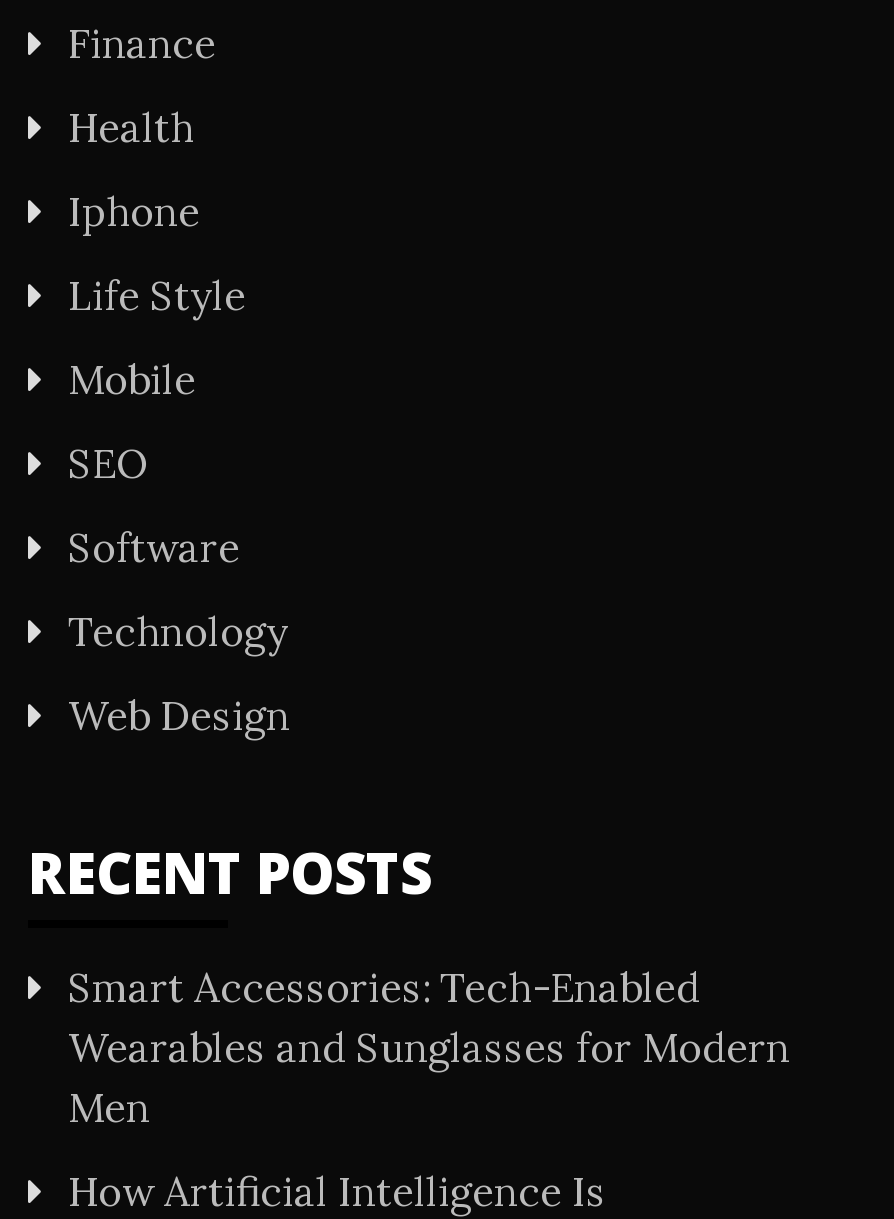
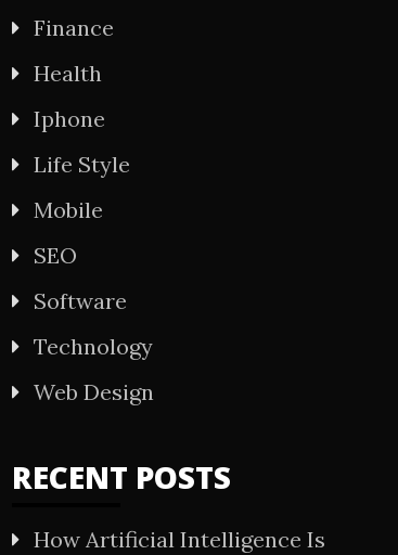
- Smart Accessories: Tech-Enabled
- Wearables and Sunglasses for Modern
- Men
